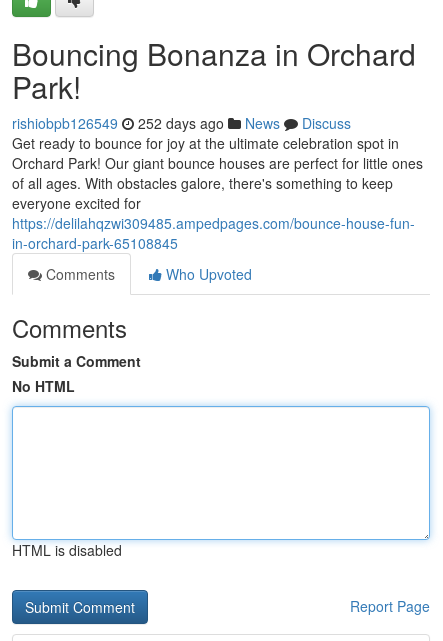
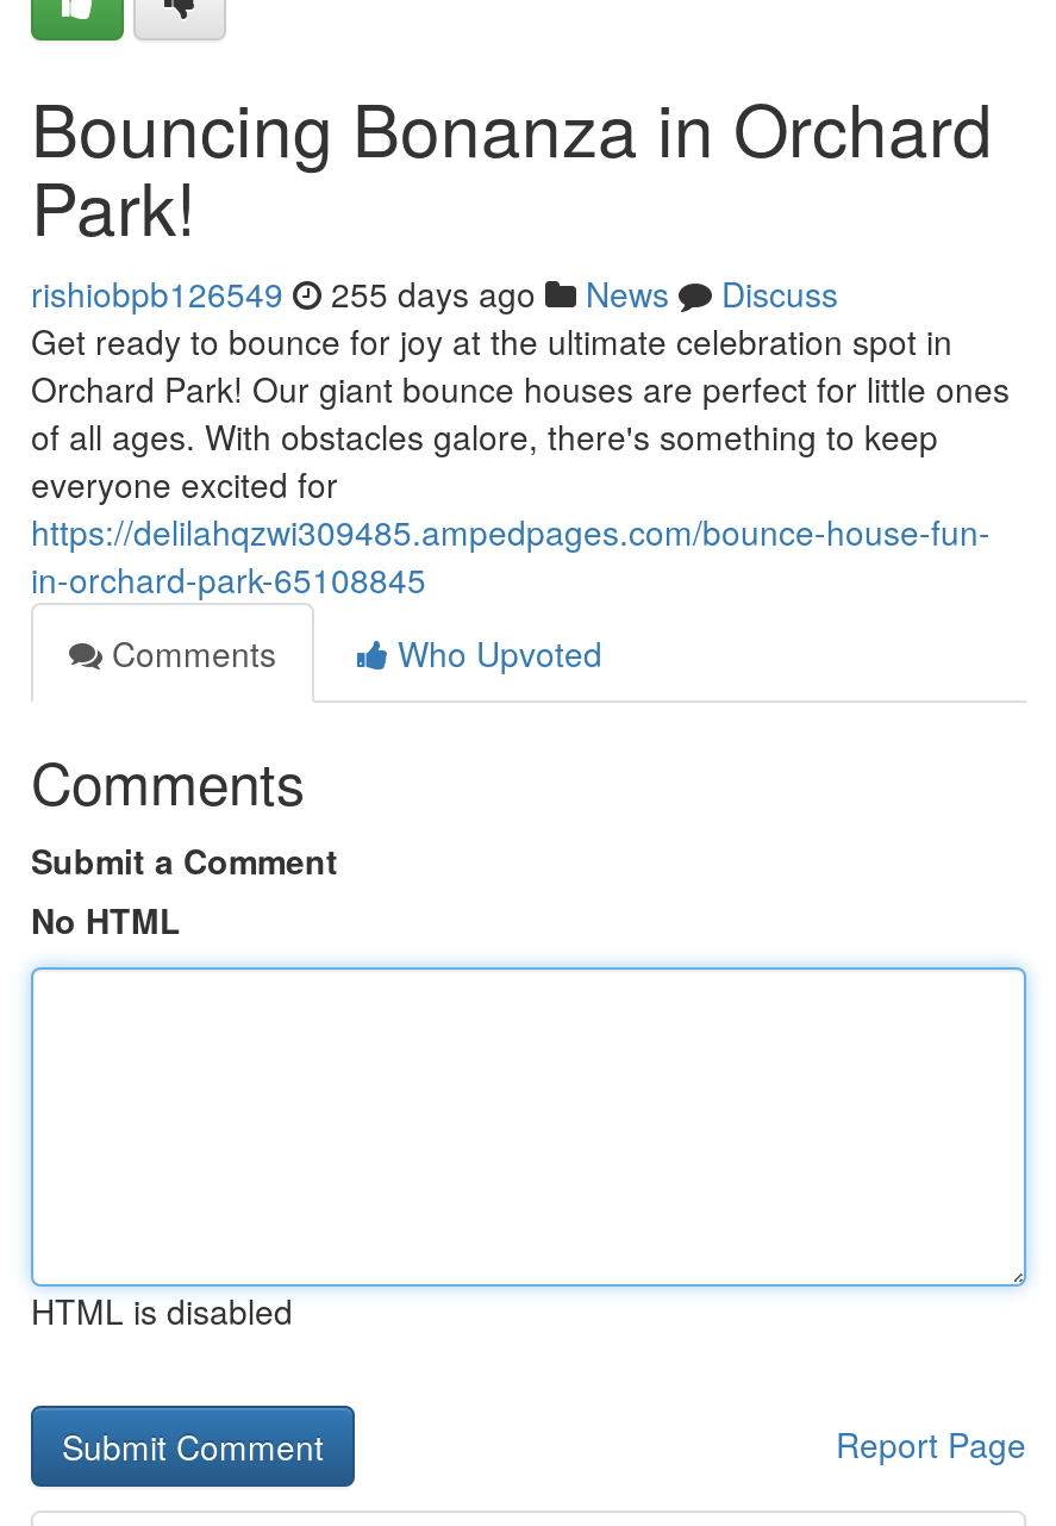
- rishiobpb126549 252 days ago News Discuss
+ rishiobpb126549 255 days ago News Discuss
